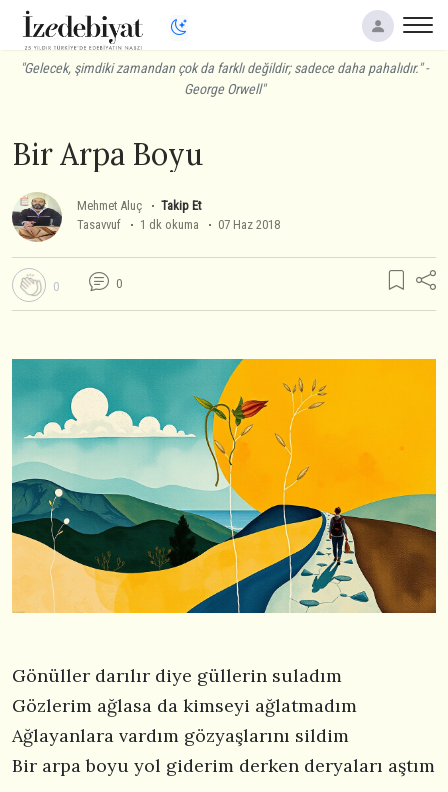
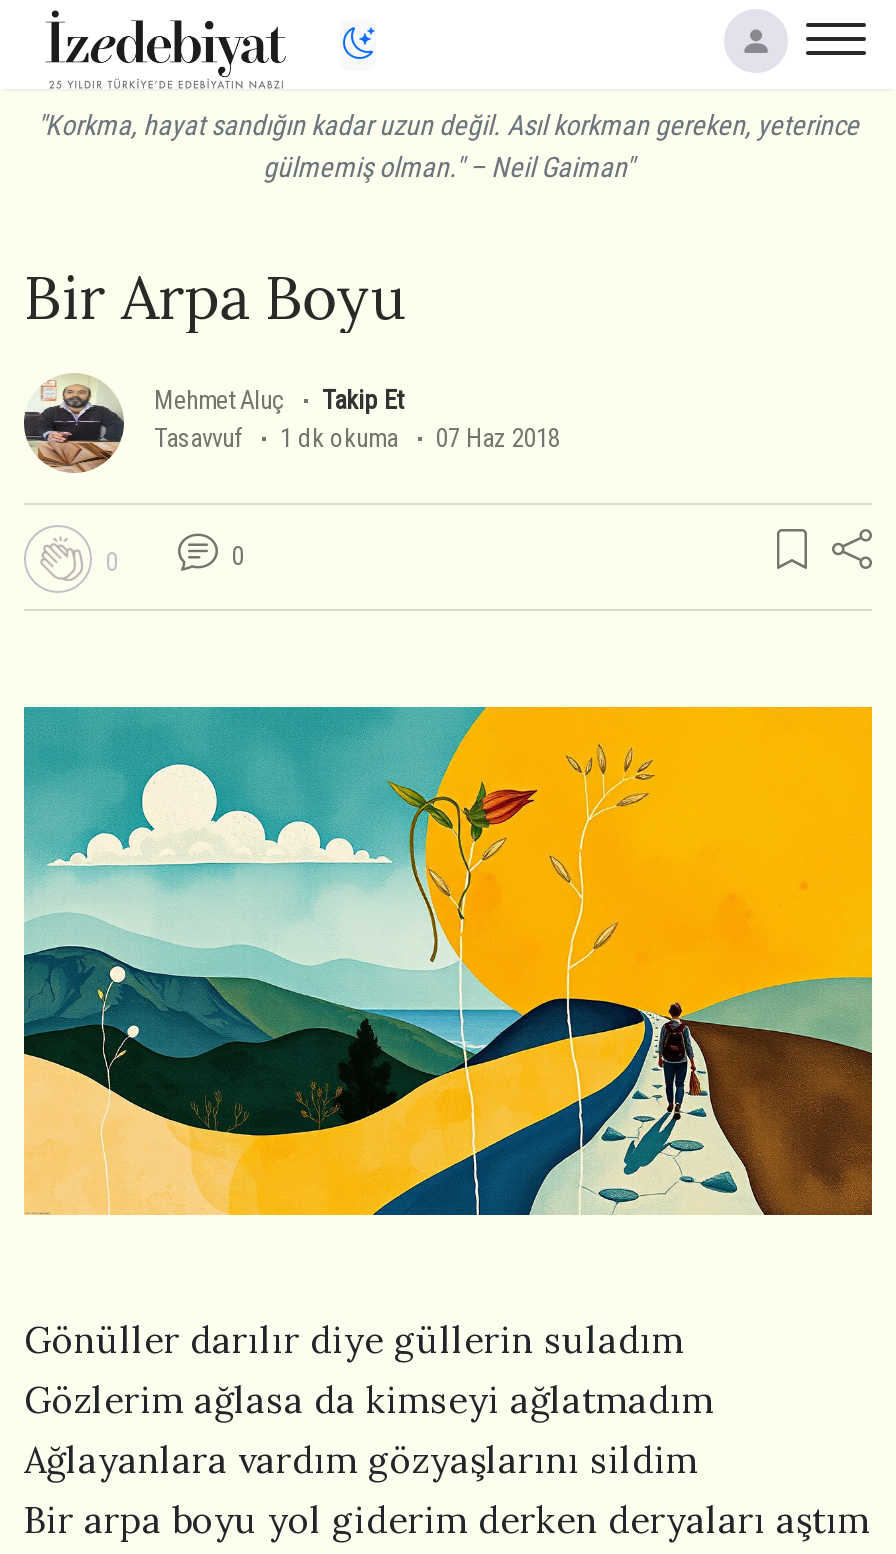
- "Gelecek, şimdiki zamandan çok da farklı değildir; sadece daha pahalıdır." -
- George Orwell"
+ "Korkma, hayat sandığın kadar uzun değil. Asıl korkman gereken, yeterince
+ gülmemiş olman." – Neil Gaiman"
